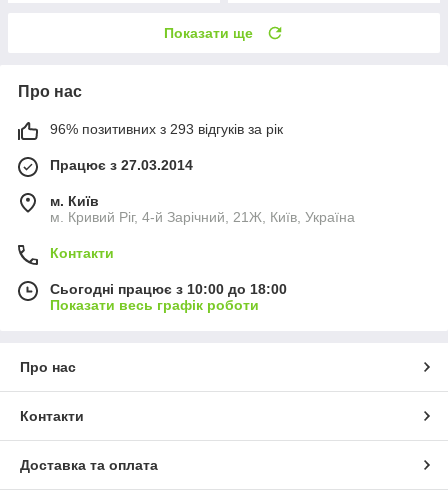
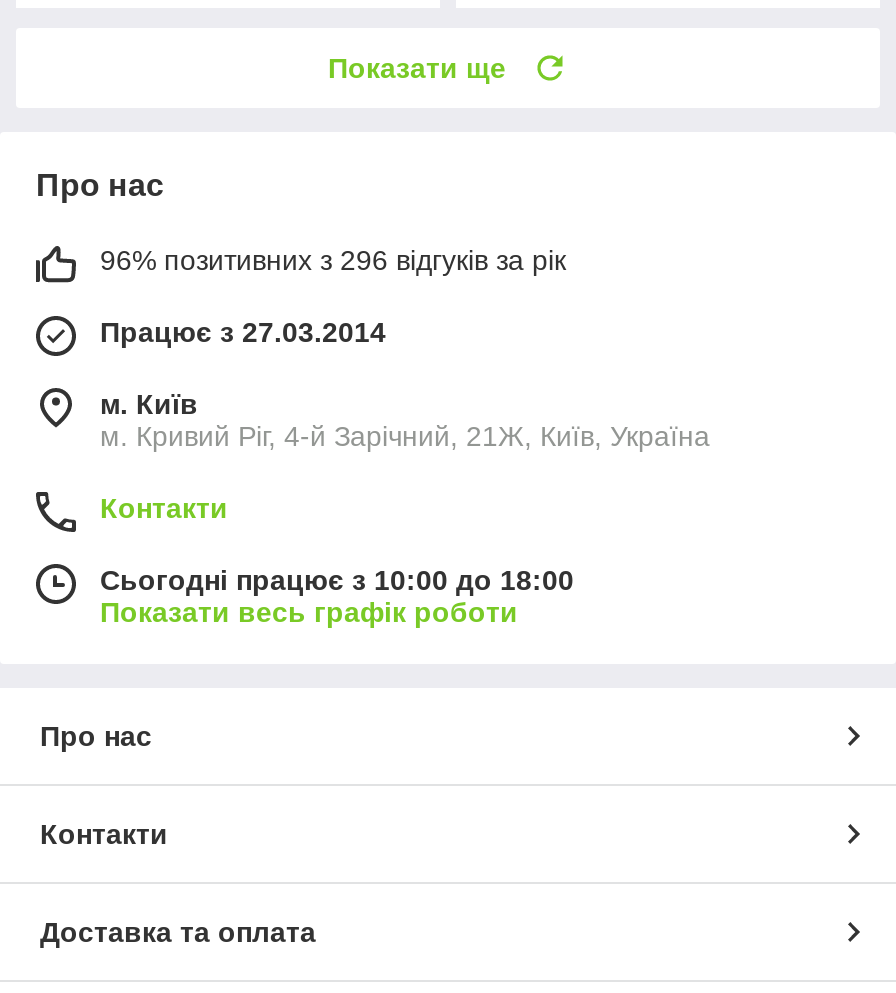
- 96% позитивних з 293 відгуків за рік
+ 96% позитивних з 296 відгуків за рік
